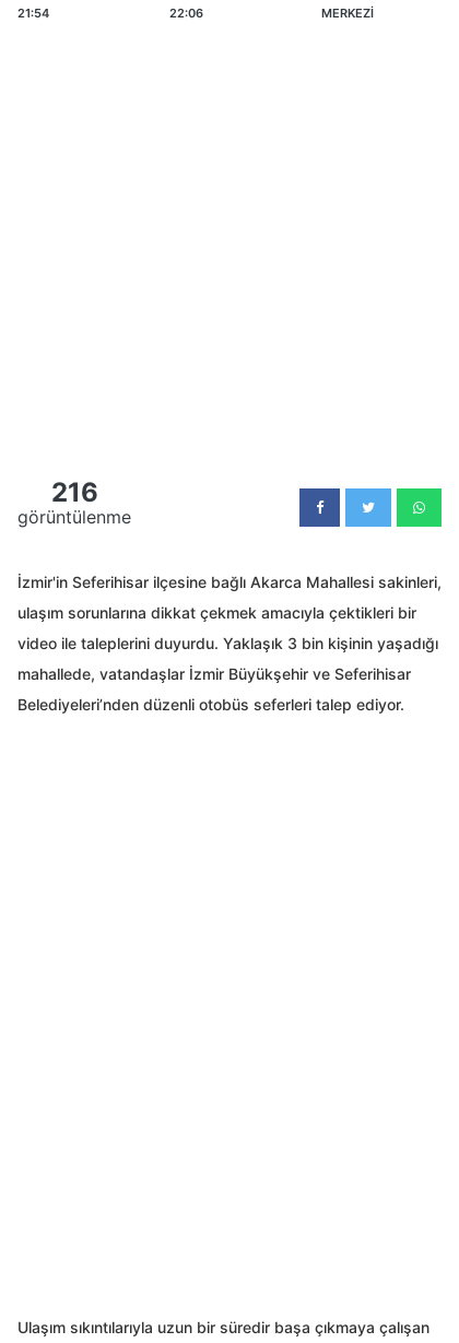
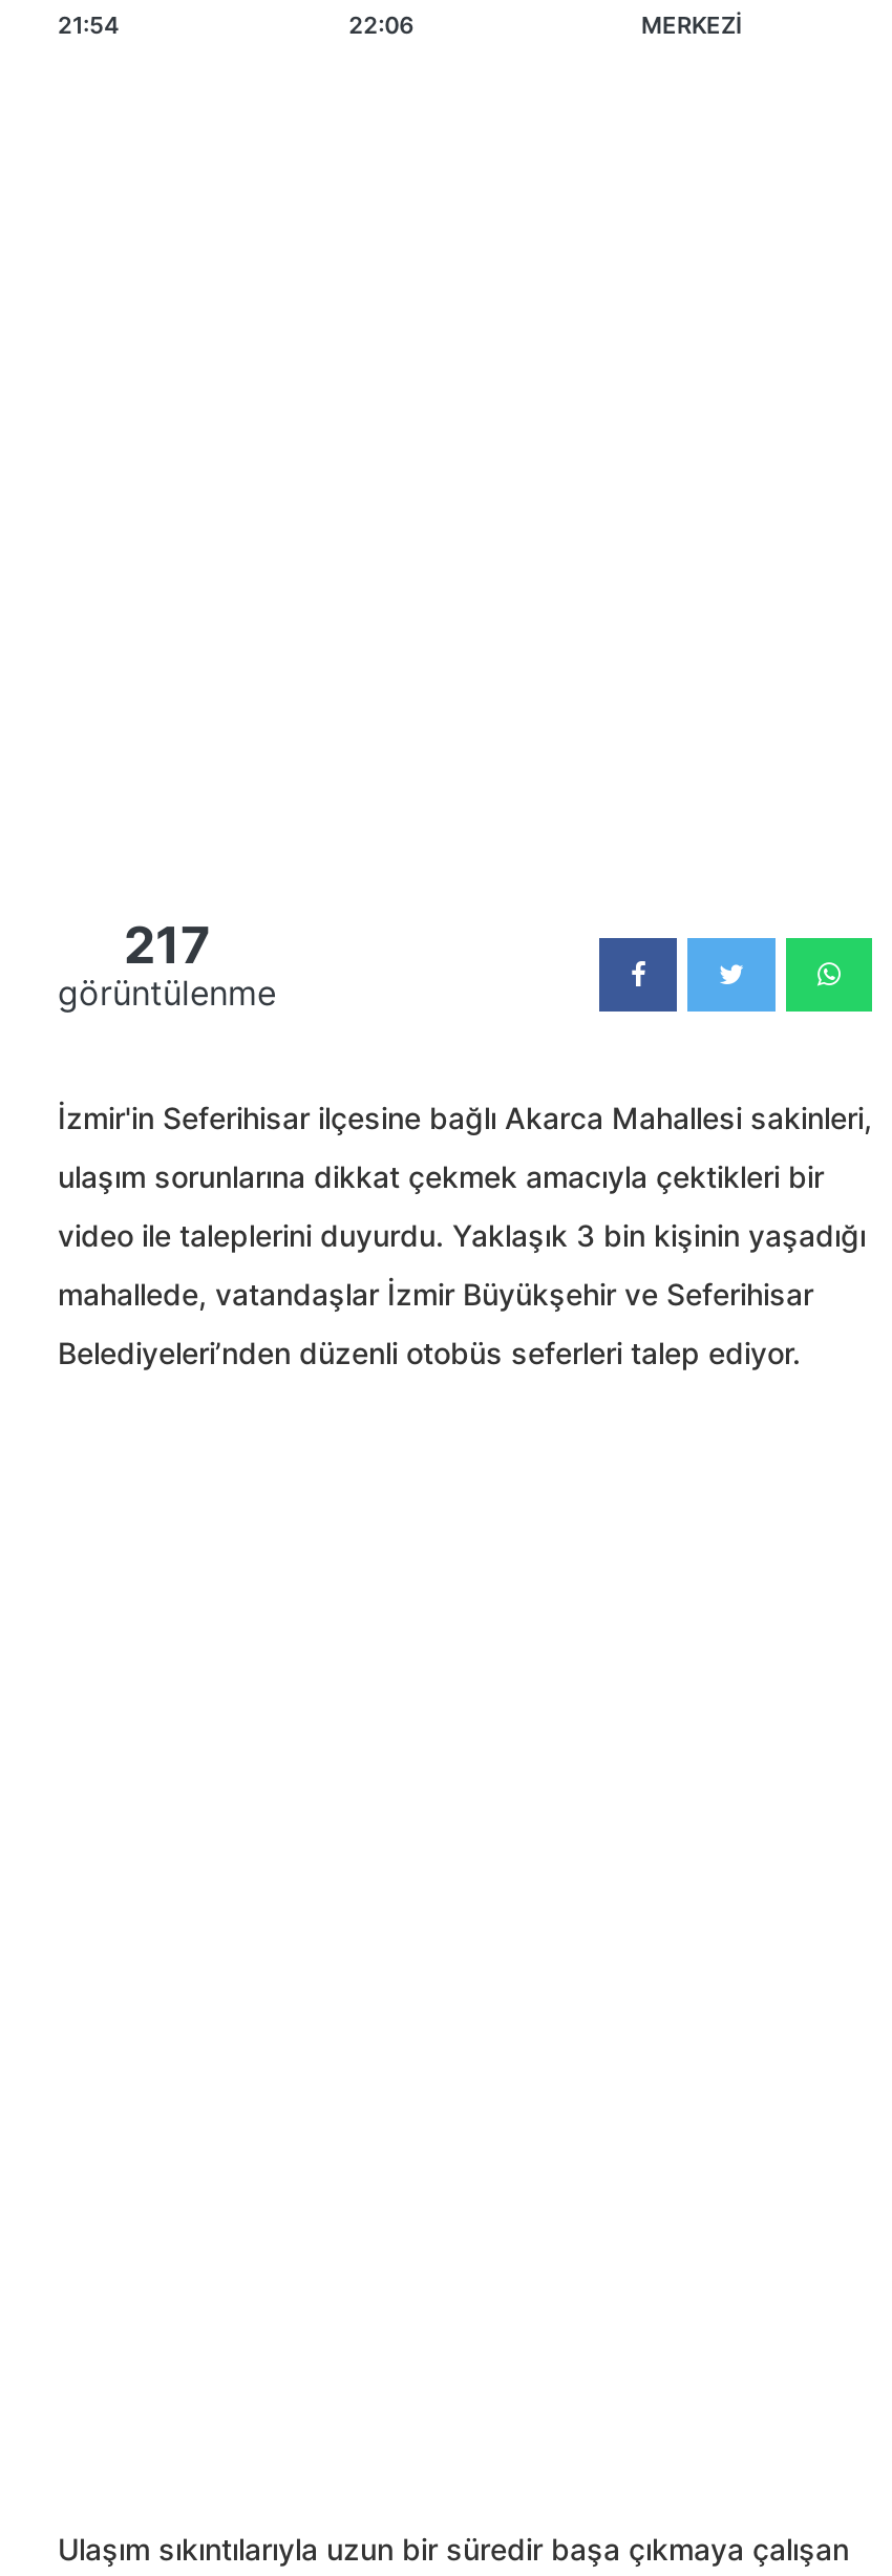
- 216
+ 217
